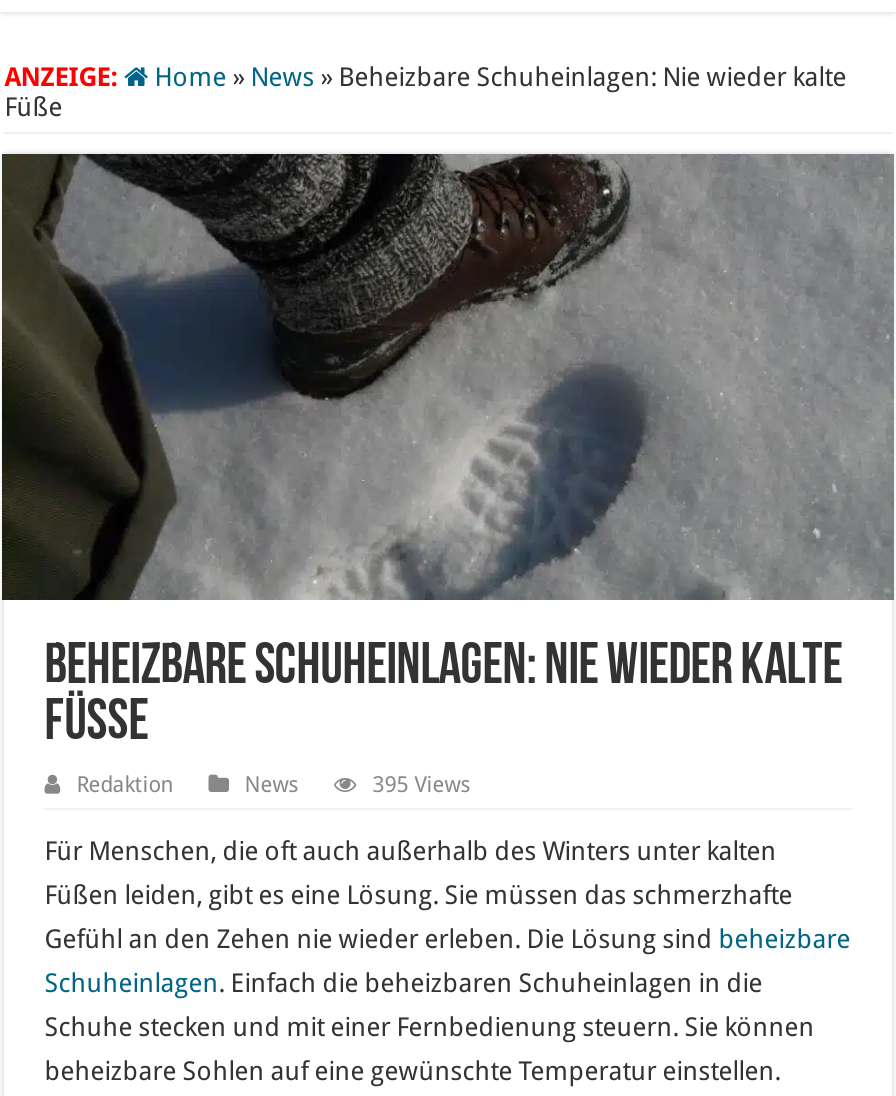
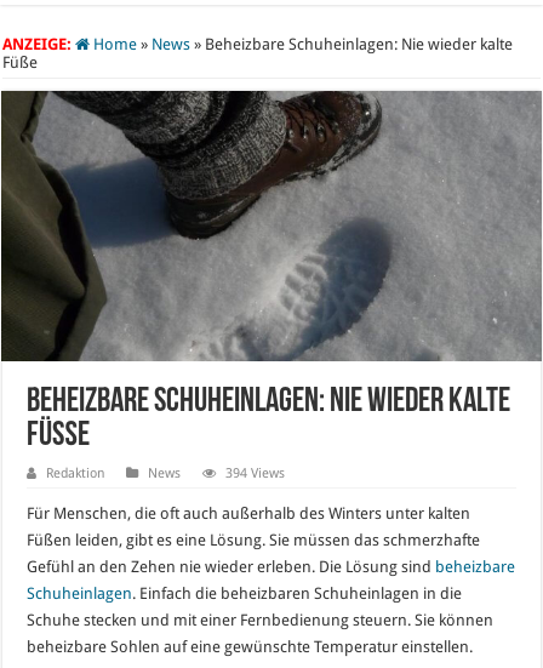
- 395 Views
+ 394 Views
